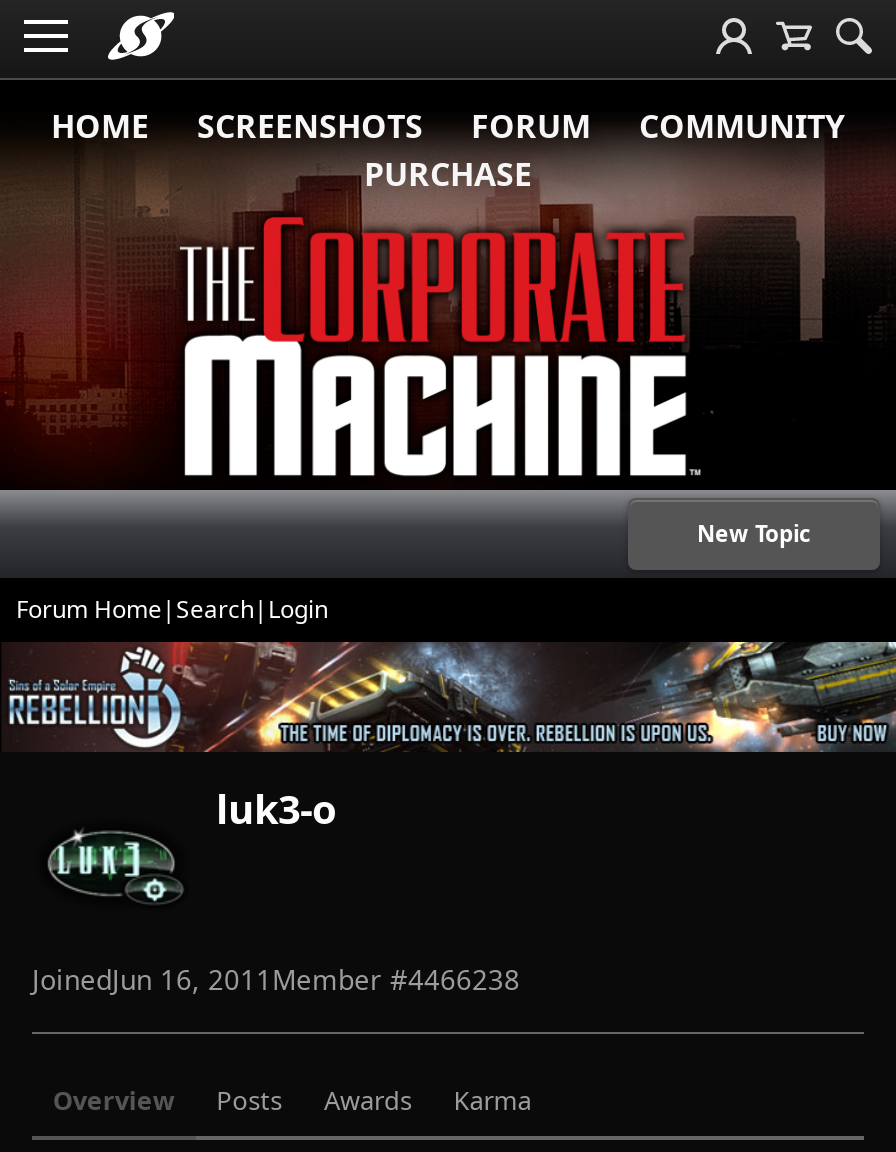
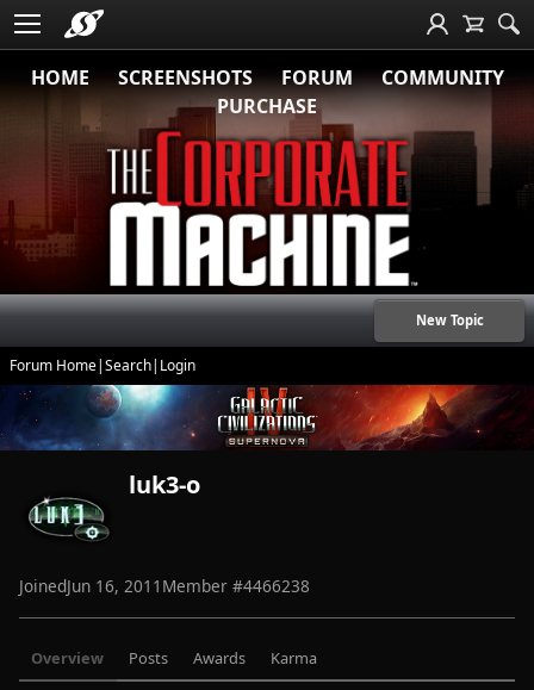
- [image]
+ [image]
